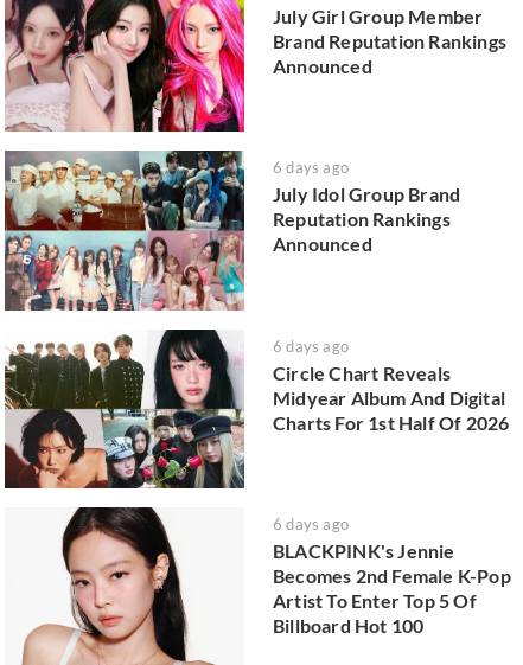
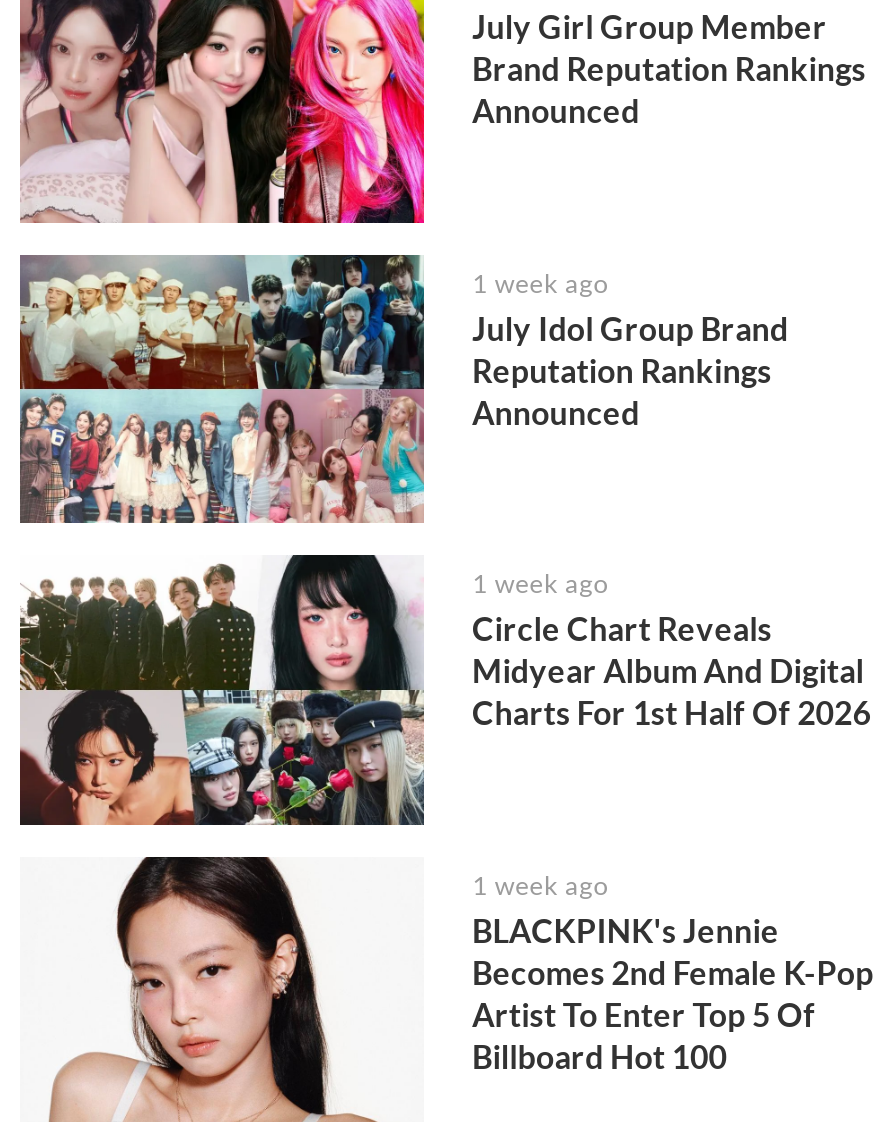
- 6 days ago
+ 1 week ago

- 6 days ago
+ 1 week ago

- 6 days ago
+ 1 week ago
